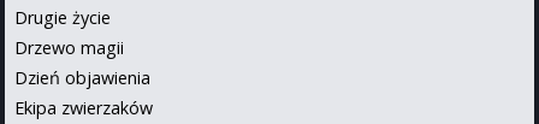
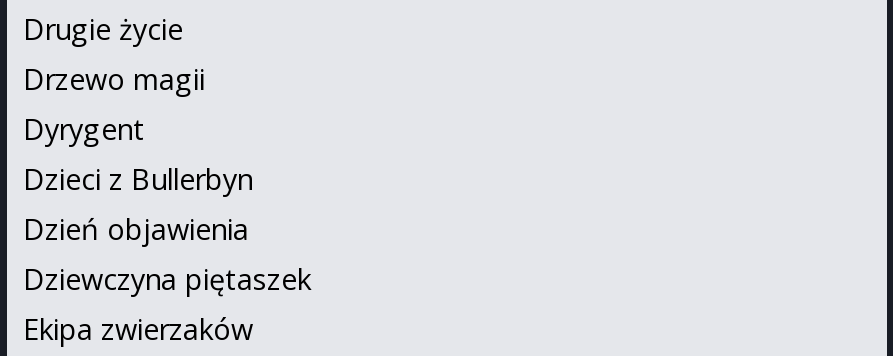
+ Dyrygent
+ Dzieci z Bullerbyn

+ Dziewczyna piętaszek
